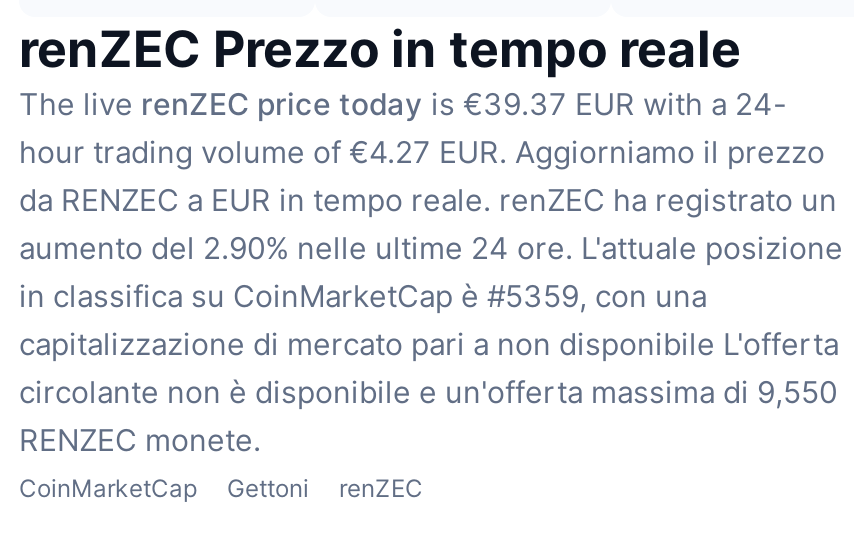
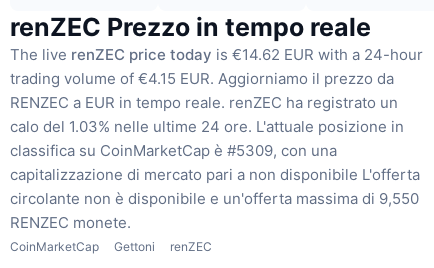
- The live renZEC price today is €39.37 EUR with a 24-
- hour trading volume of €4.27 EUR. Aggiorniamo il prezzo
- da RENZEC a EUR in tempo reale. renZEC ha registrato un
- aumento del 2.90% nelle ultime 24 ore. L'attuale posizione
- in classifica su CoinMarketCap è #5359, con una
+ The live renZEC price today is €14.62 EUR with a 24-hour
+ trading volume of €4.15 EUR. Aggiorniamo il prezzo da
+ RENZEC a EUR in tempo reale. renZEC ha registrato un
+ calo del 1.03% nelle ultime 24 ore. L'attuale posizione in
+ classifica su CoinMarketCap è #5309, con una
